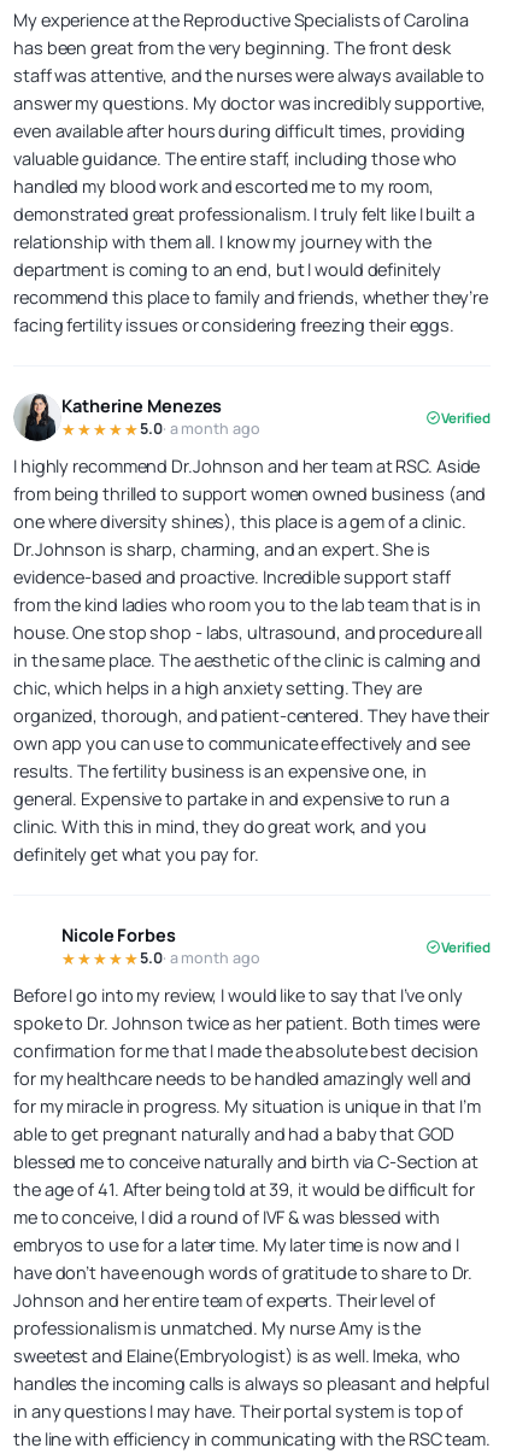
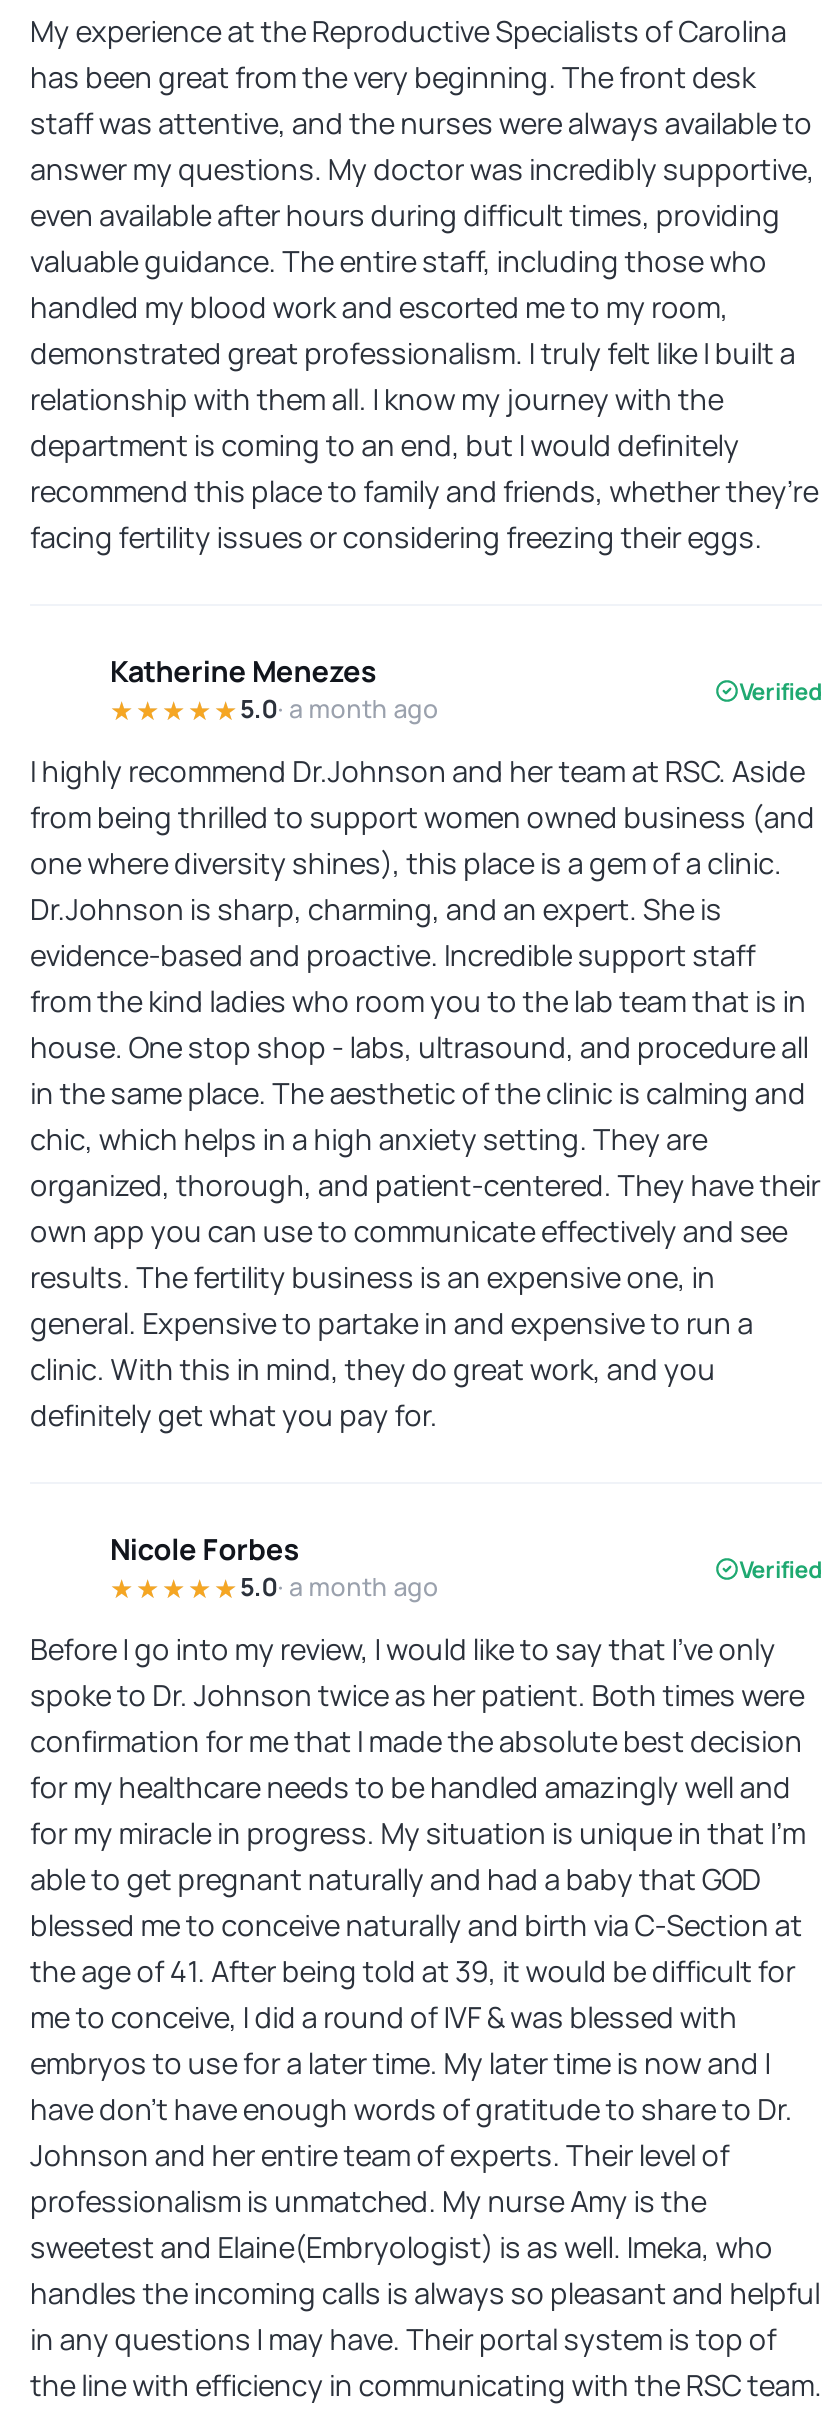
- [image]
